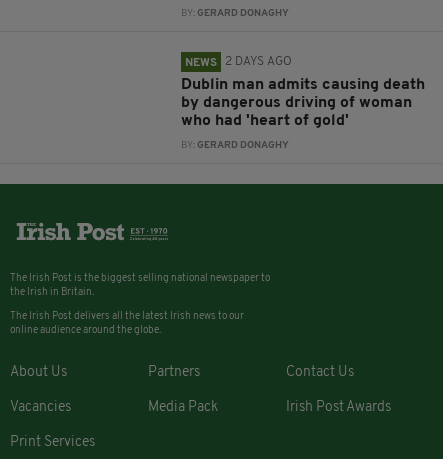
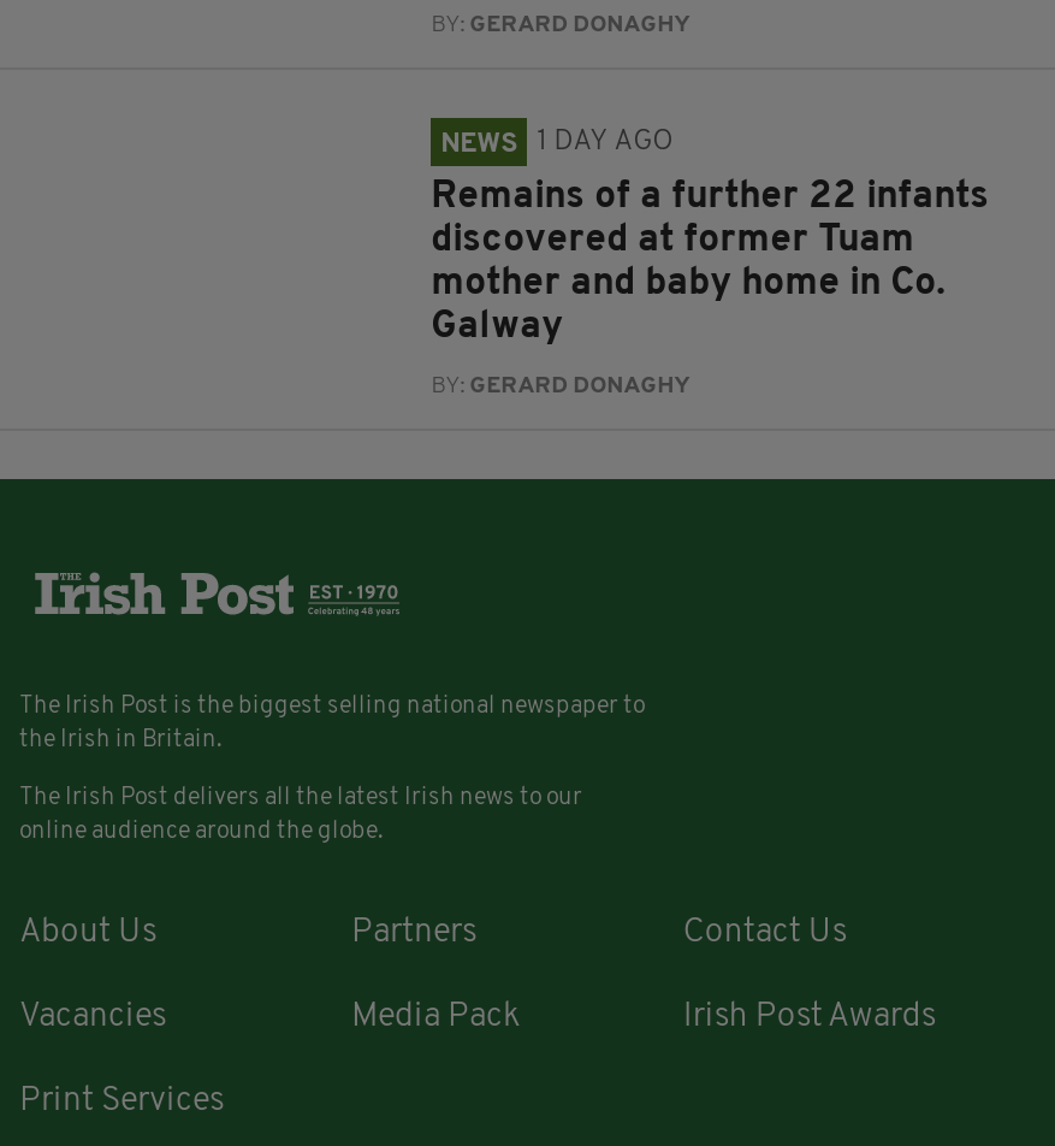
- NEWS 2 DAYS AGO
+ NEWS 1 DAY AGO

- Dublin man admits causing death
- by dangerous driving of woman
- who had 'heart of gold'
+ Remains of a further 22 infants
+ discovered at former Tuam
+ mother and baby home in Co.
+ Galway
